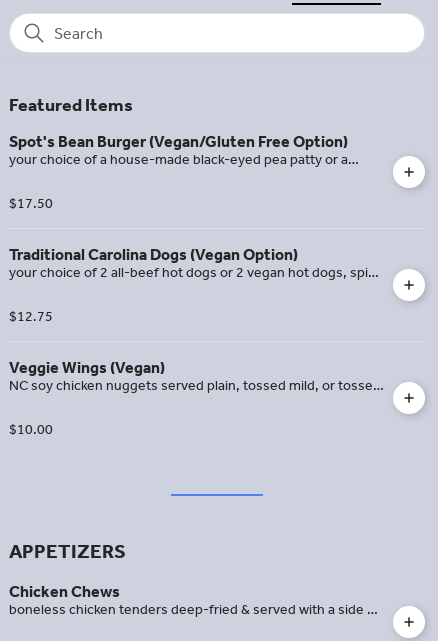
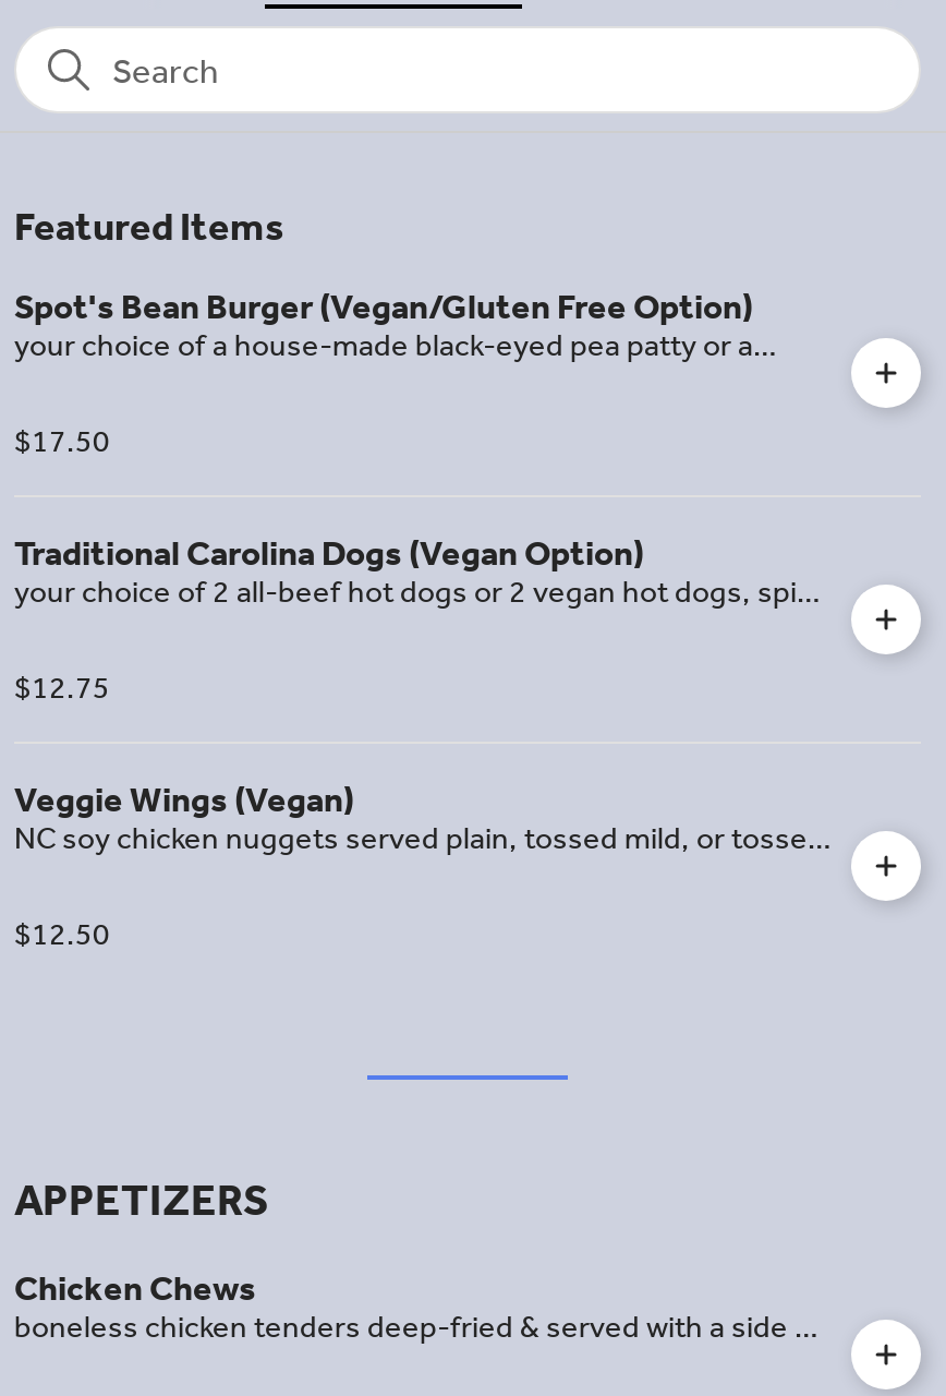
- $10.00
+ $12.50
